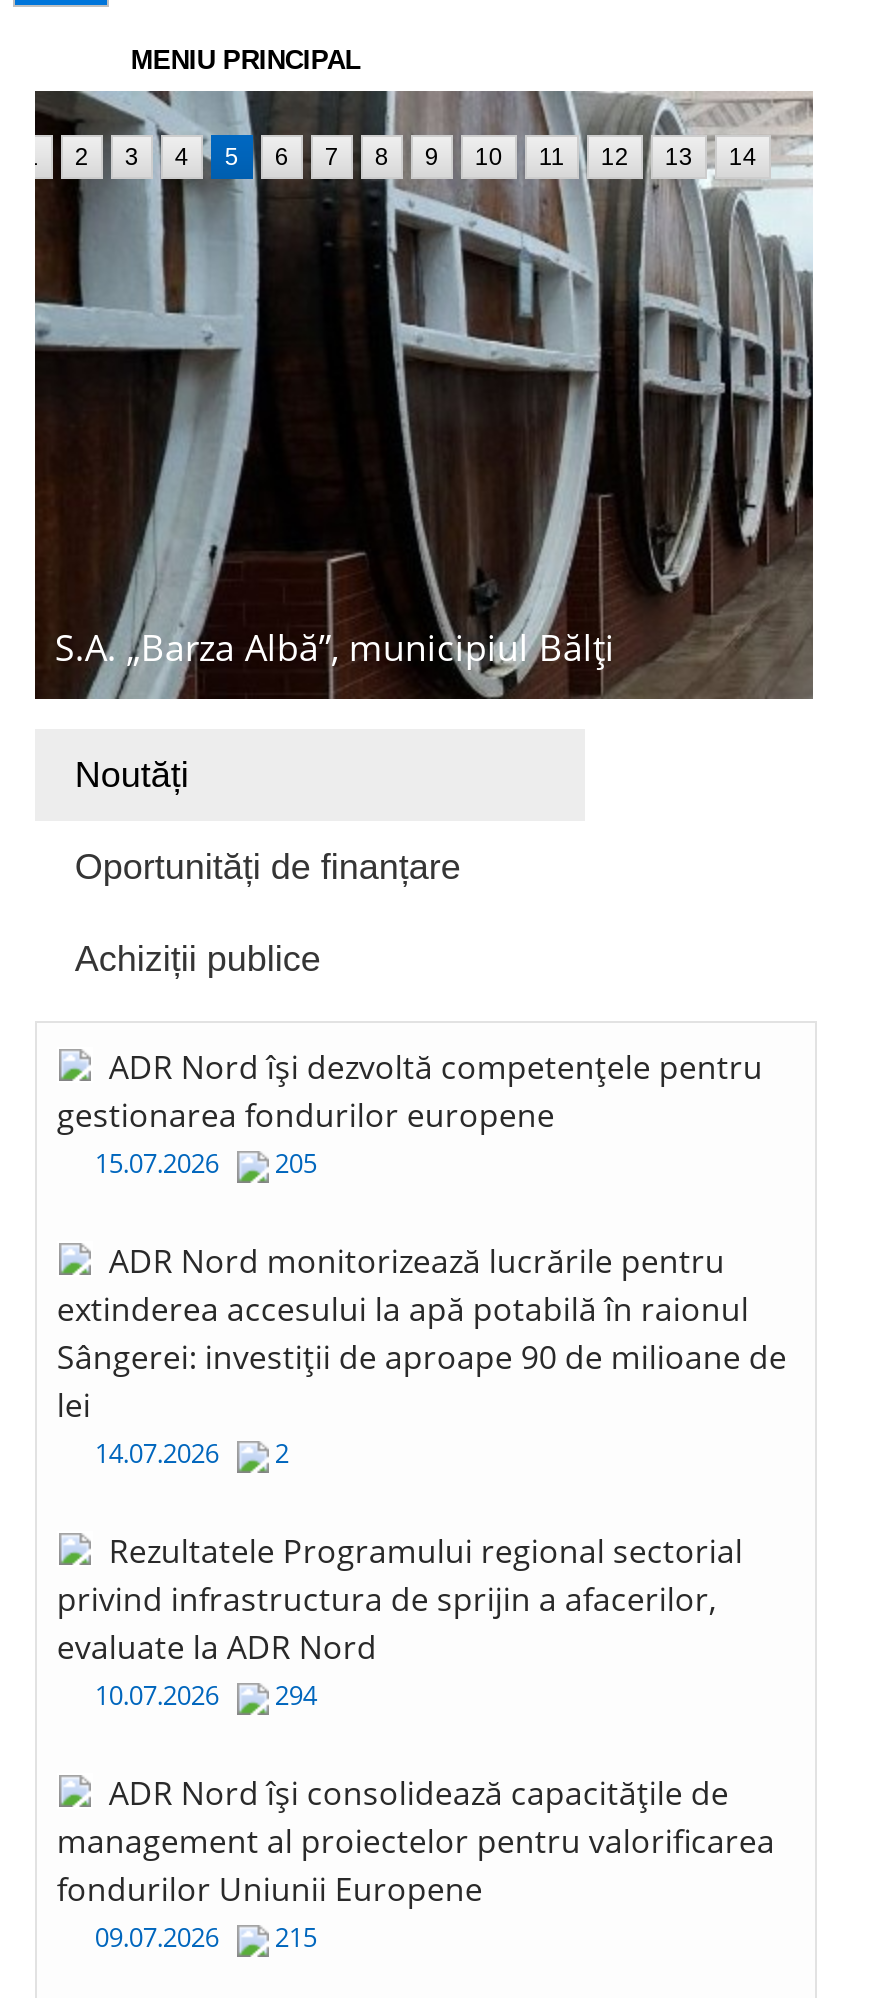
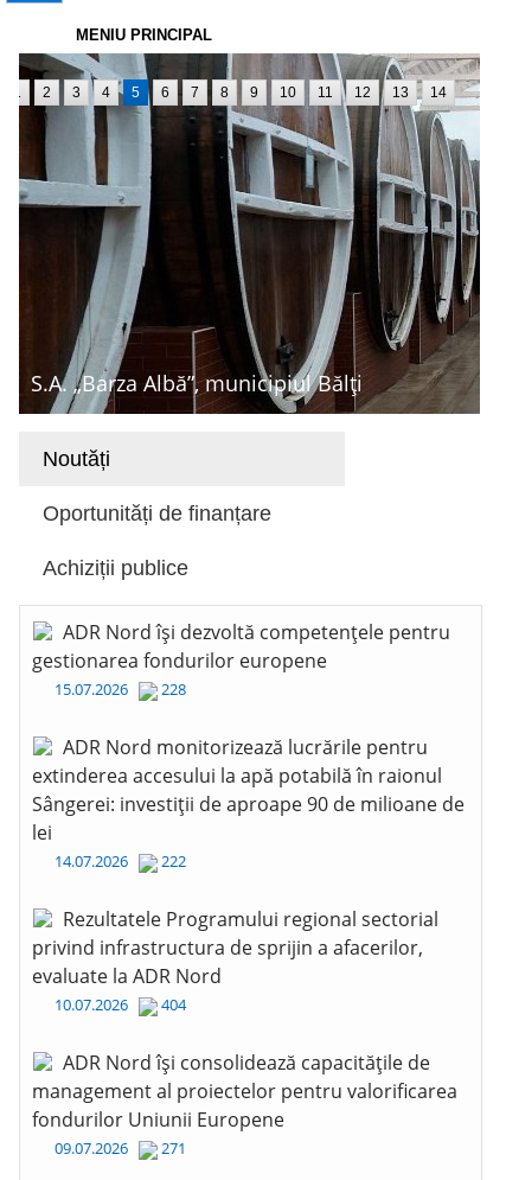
- 15.07.2026 205
+ 15.07.2026 228

- 14.07.2026 2
+ 14.07.2026 222

- 10.07.2026 294
+ 10.07.2026 404

- 09.07.2026 215
+ 09.07.2026 271
